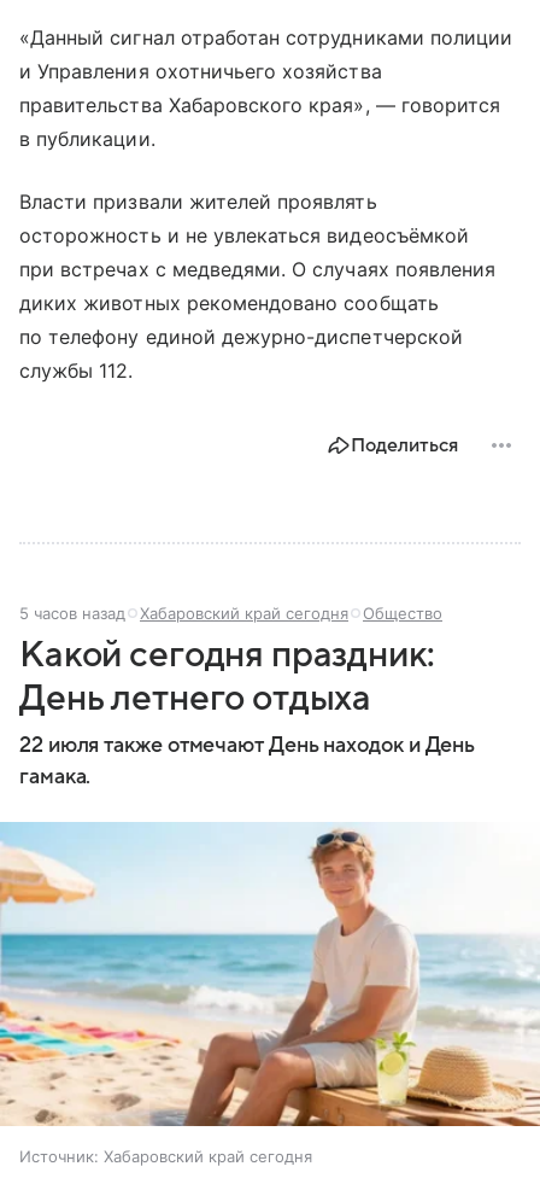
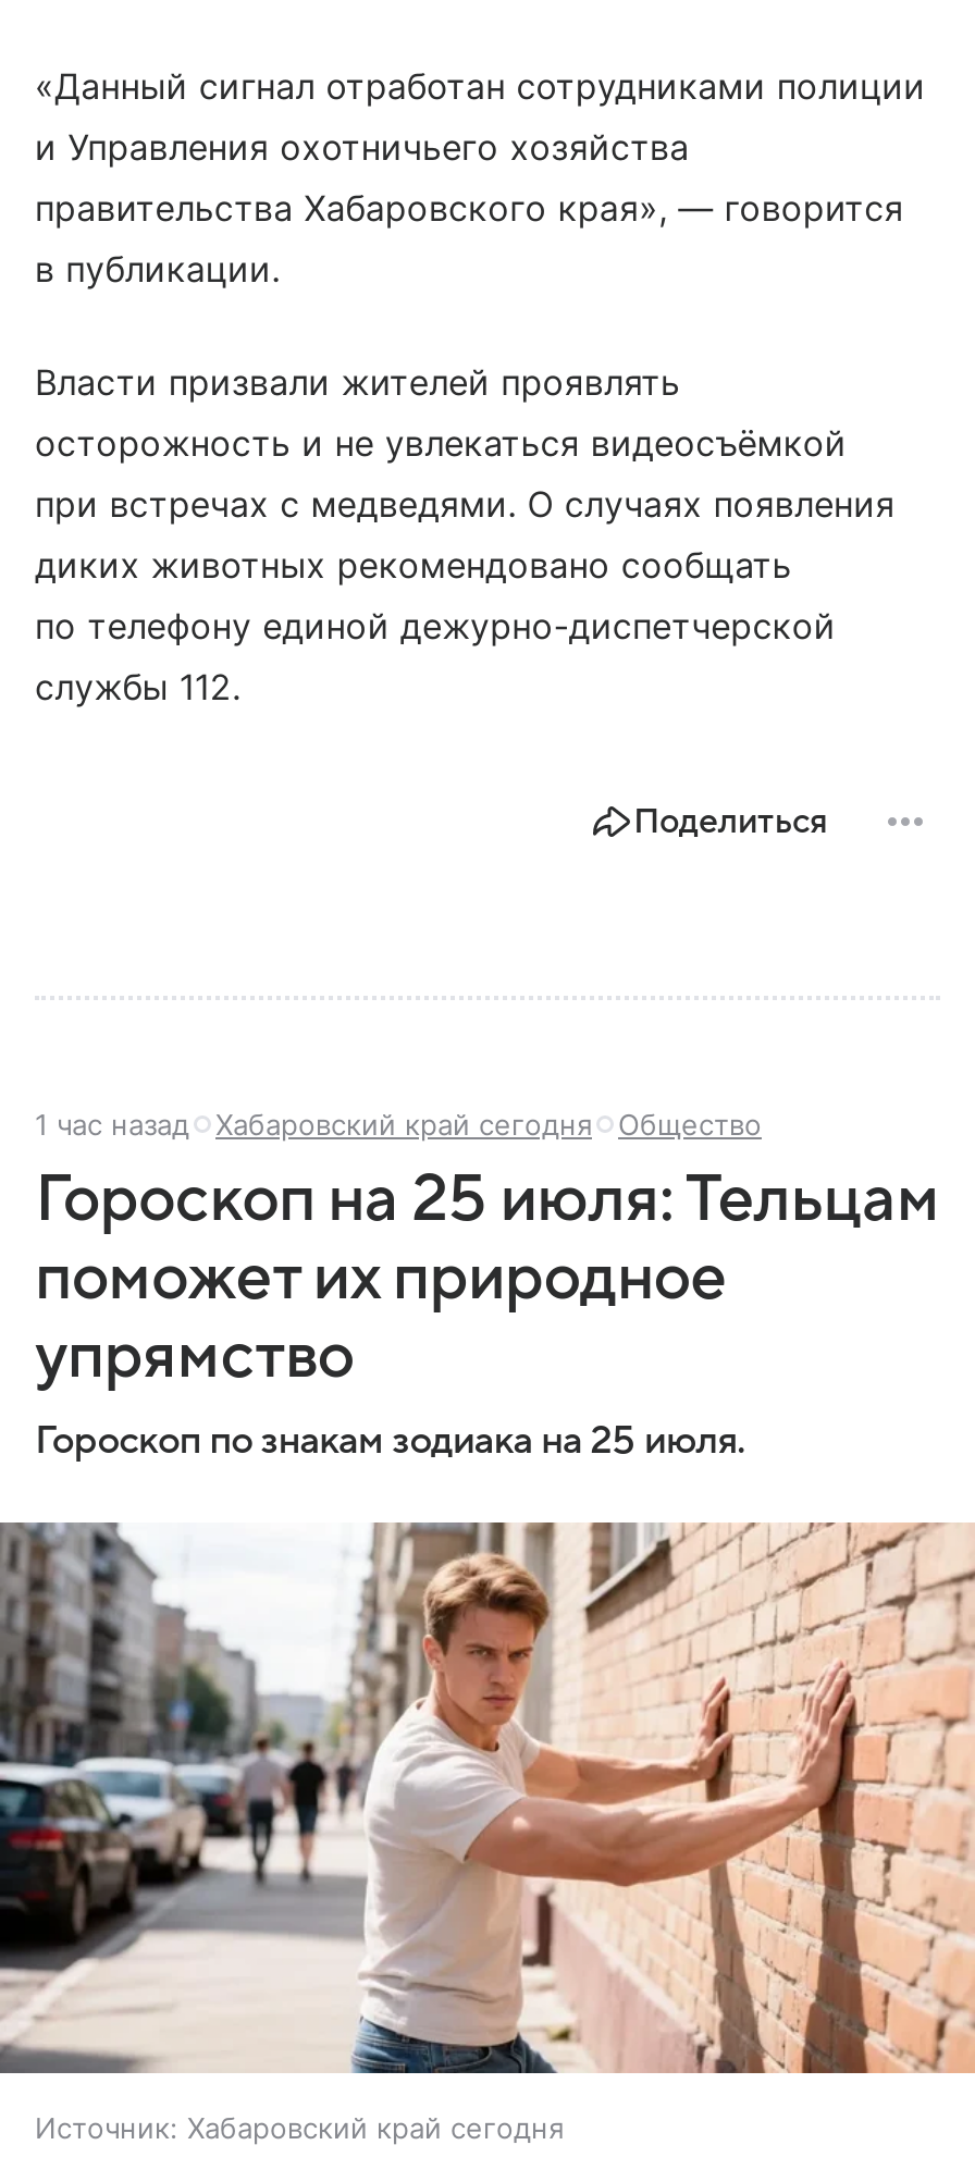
- 5 часов назад Хабаровский край сегодня Общество
+ 1 час назад Хабаровский край сегодня Общество

- Какой сегодня праздник:
- День летнего отдыха
- 22 июля также отмечают День находок и День
- гамака.
+ Гороскоп на 25 июля: Тельцам
+ поможет их природное
+ упрямство
+ Гороскоп по знакам зодиака на 25 июля.

- [image]
+ [image]
